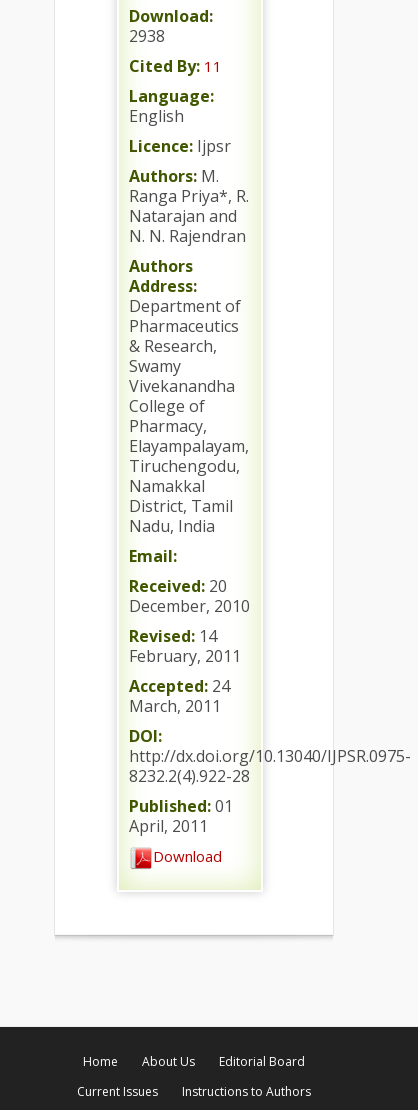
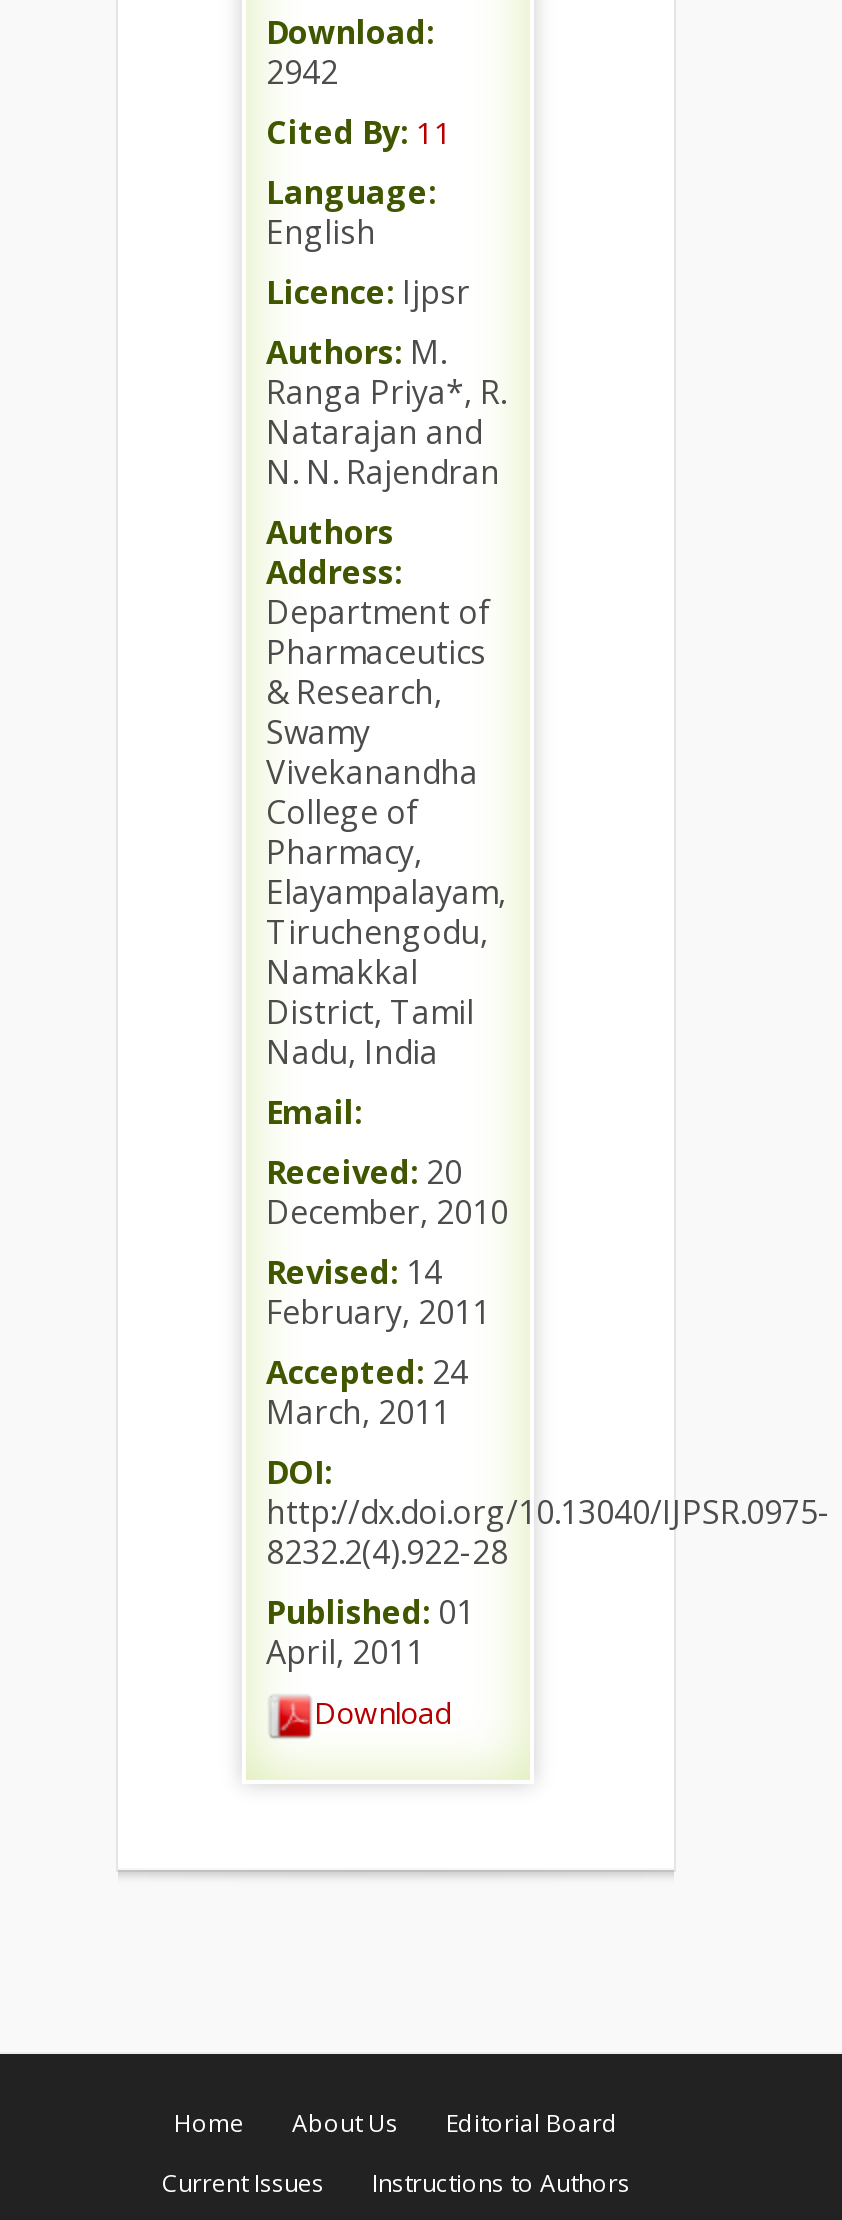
- 2938
+ 2942
